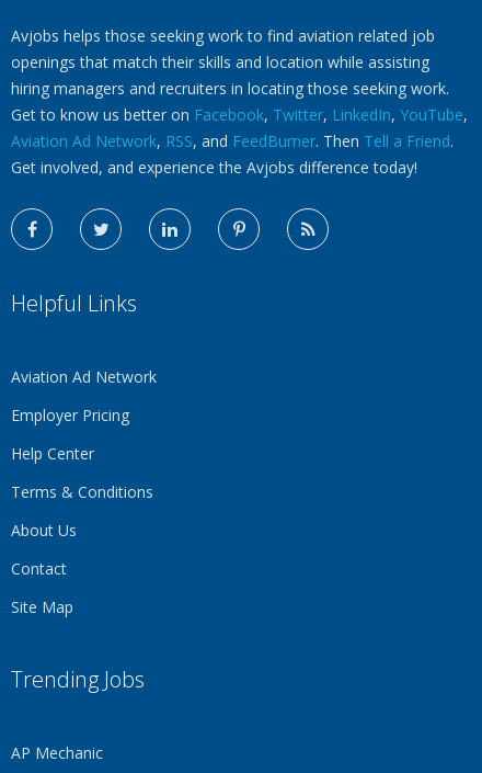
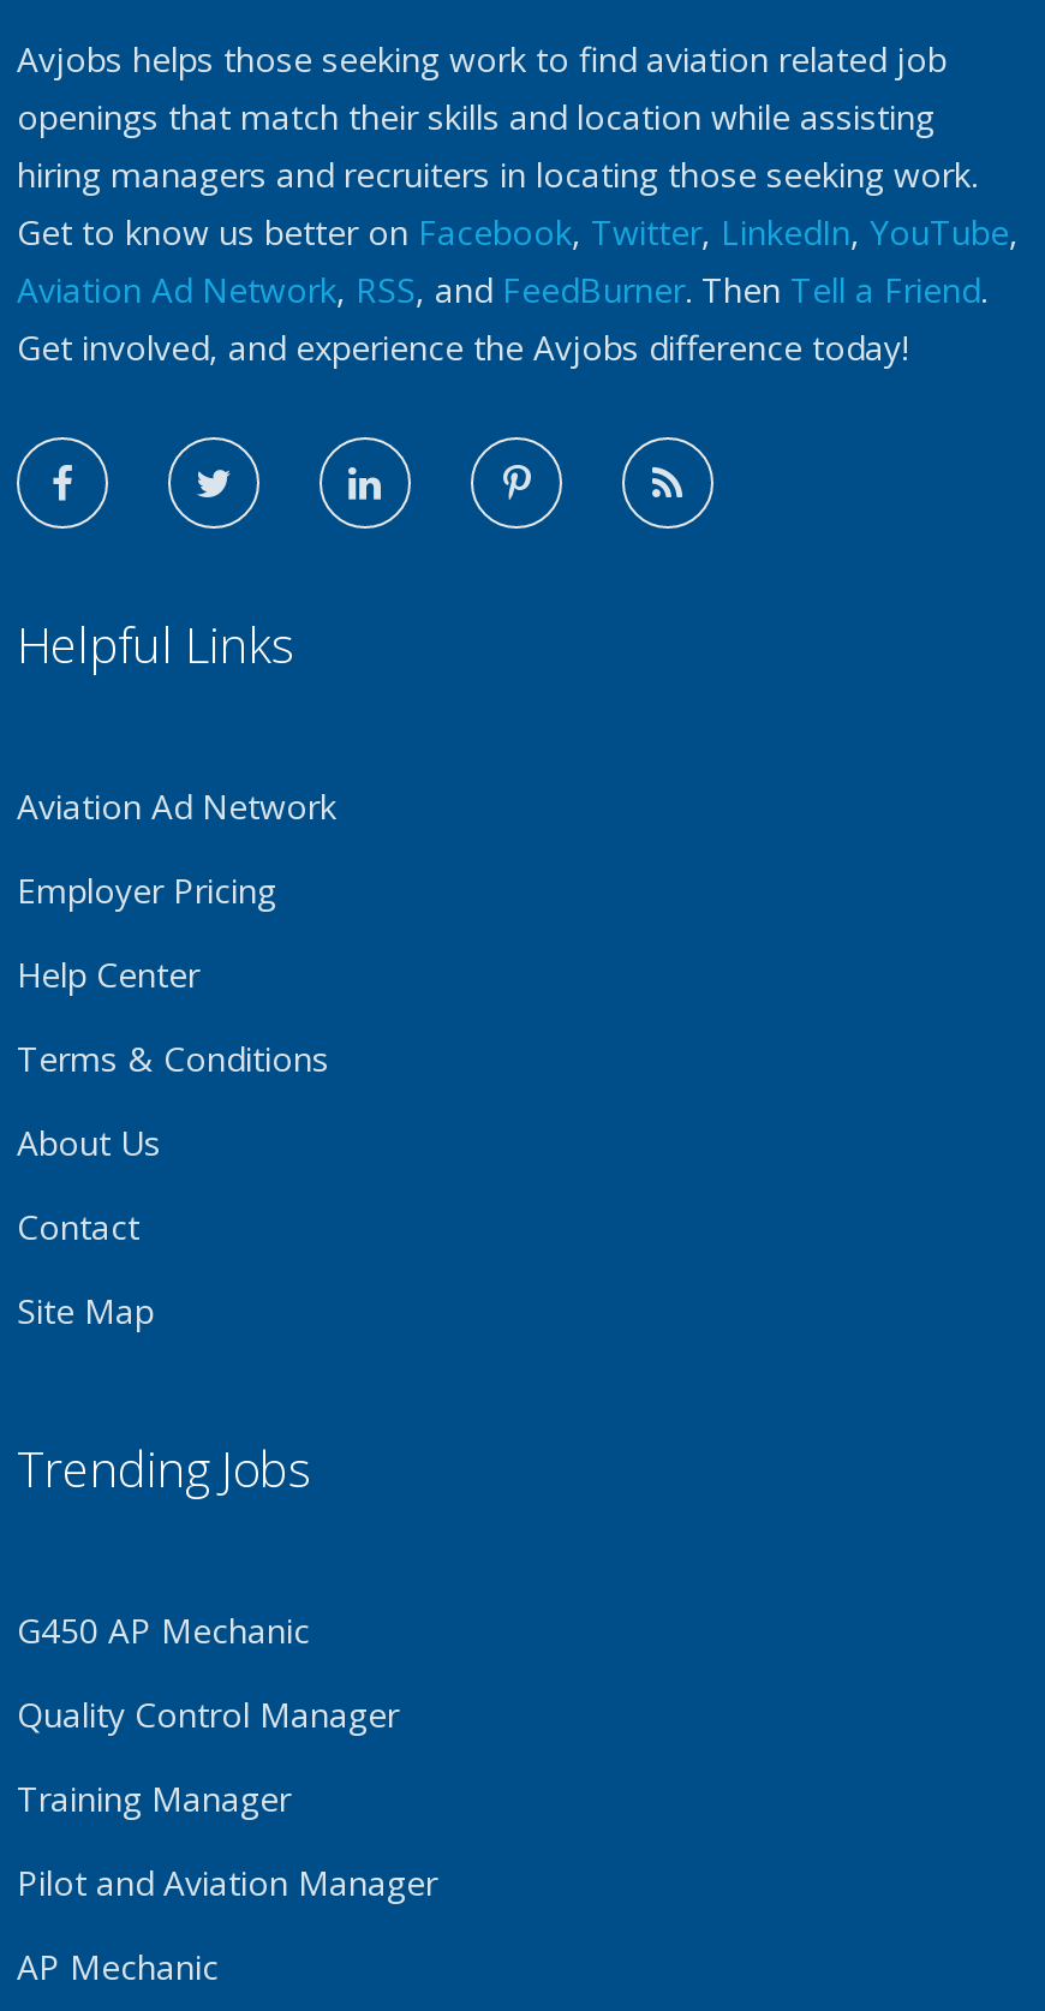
+ G450 AP Mechanic
+ Quality Control Manager
+ Training Manager
+ Pilot and Aviation Manager
